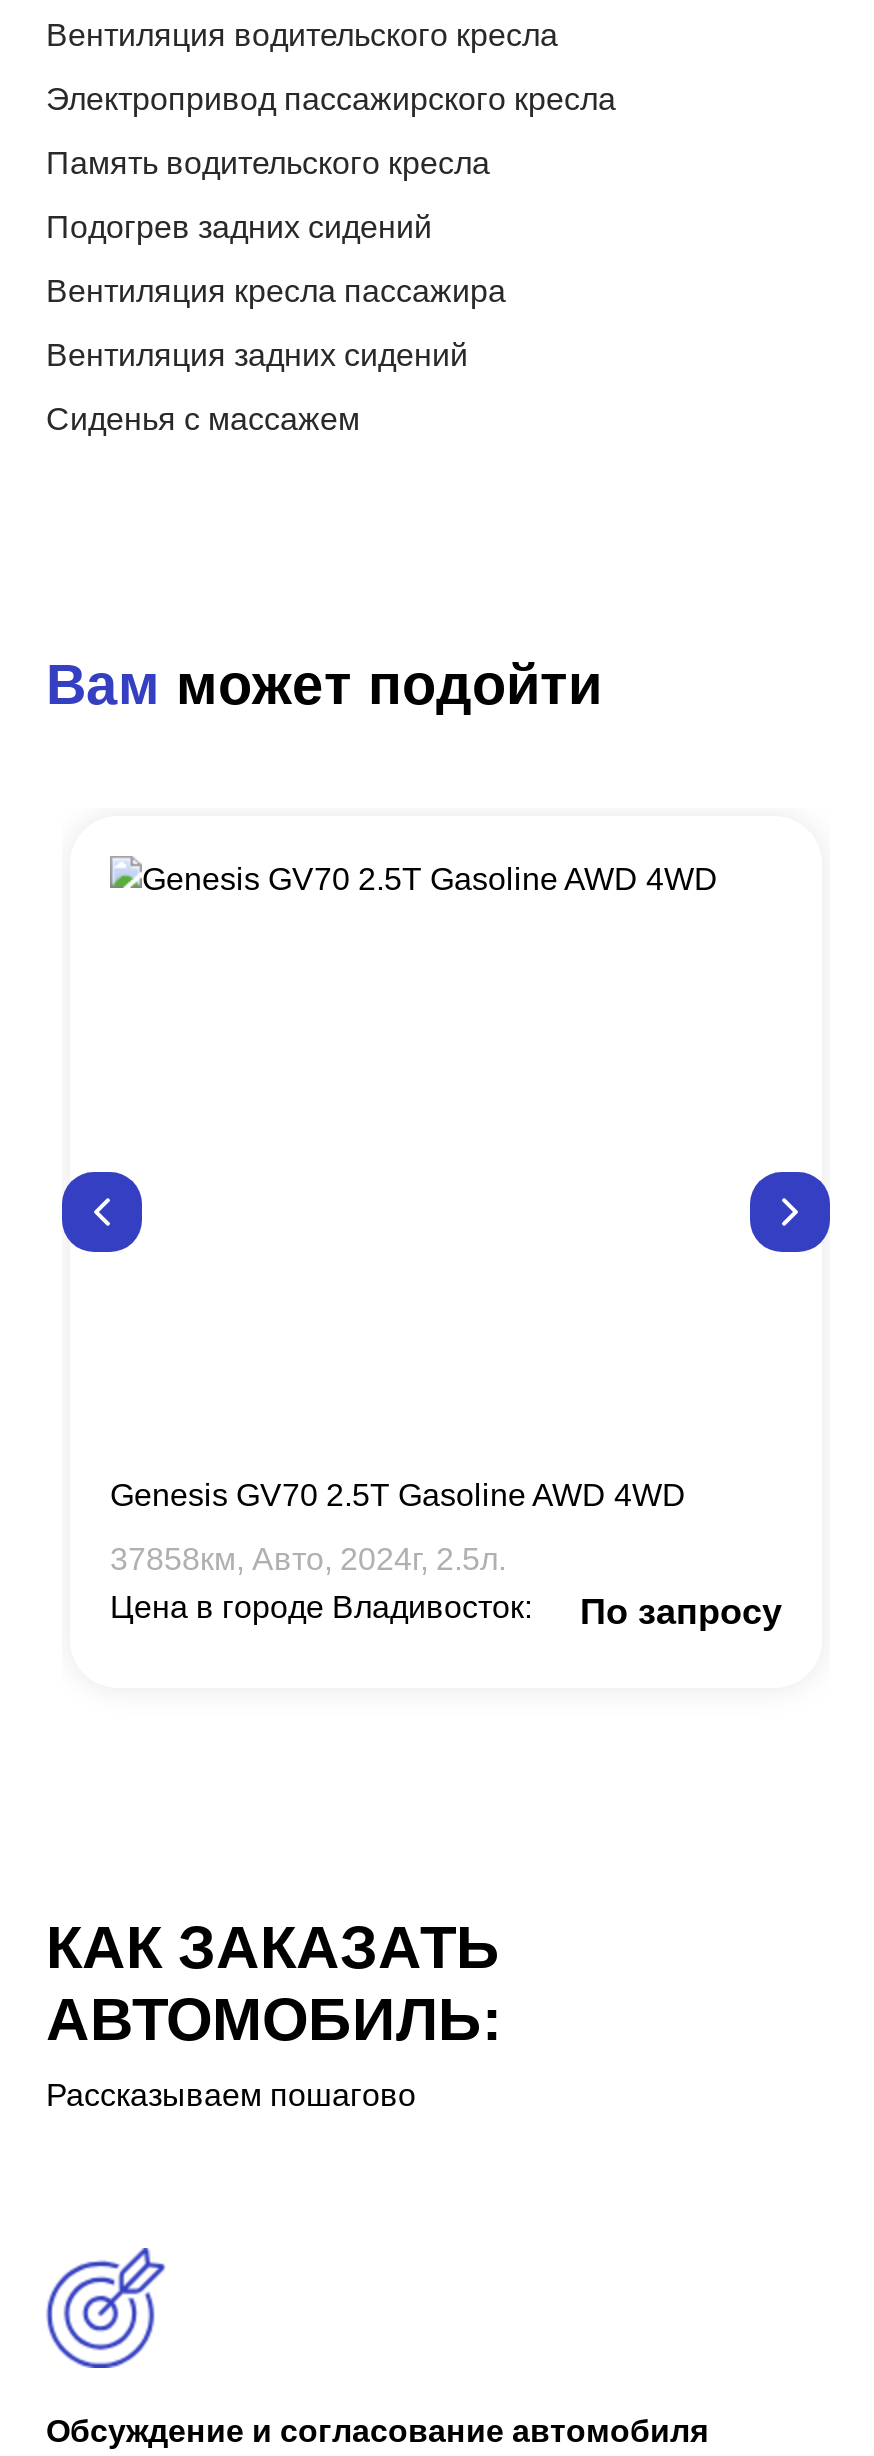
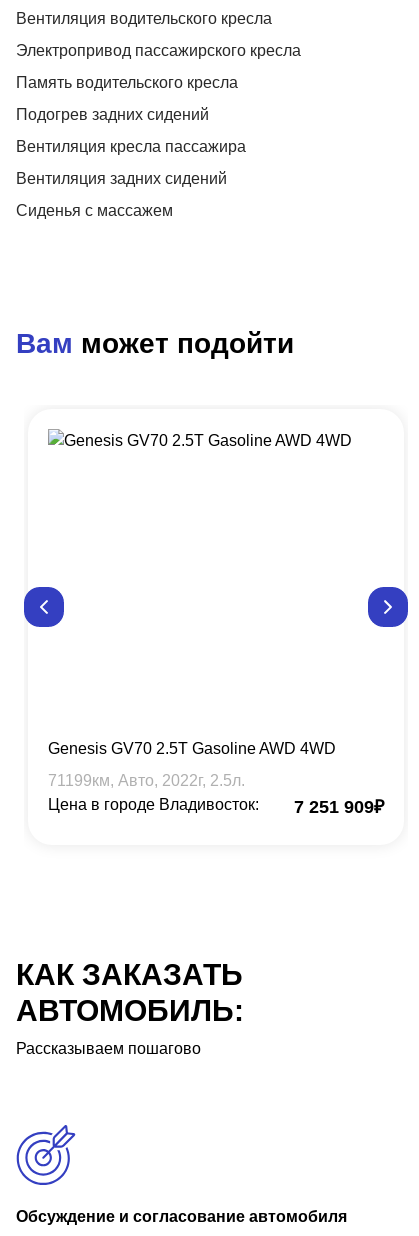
- 37858км, Авто, 2024г, 2.5л.
+ 71199км, Авто, 2022г, 2.5л.

- По запросу
+ 7 251 909₽
